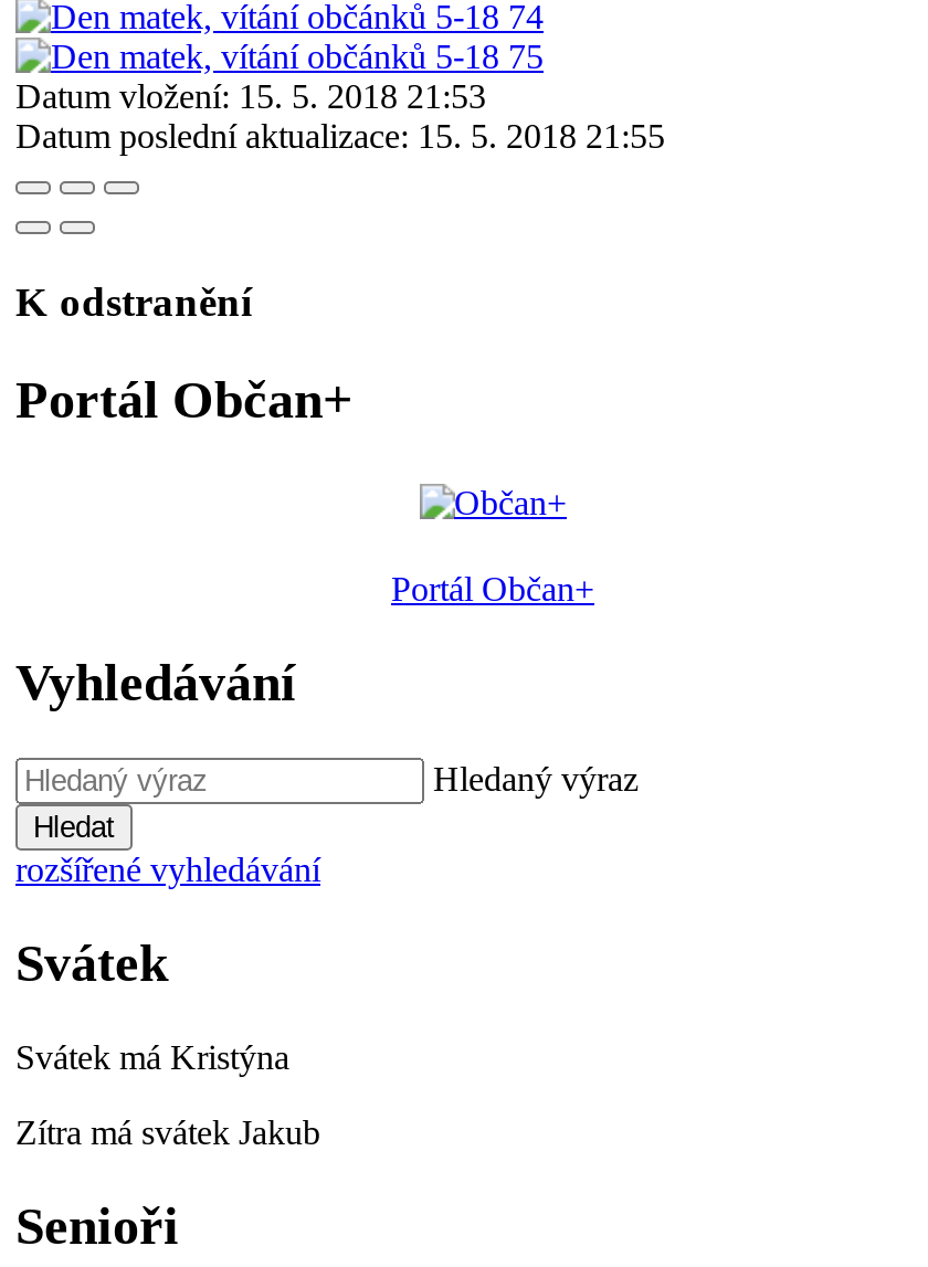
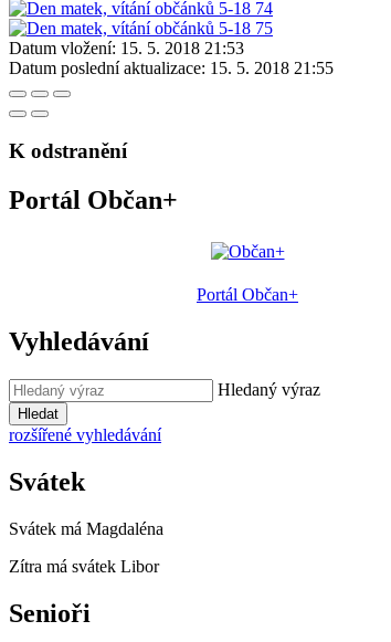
- Svátek má Kristýna
+ Svátek má Magdaléna

- Zítra má svátek Jakub
+ Zítra má svátek Libor
